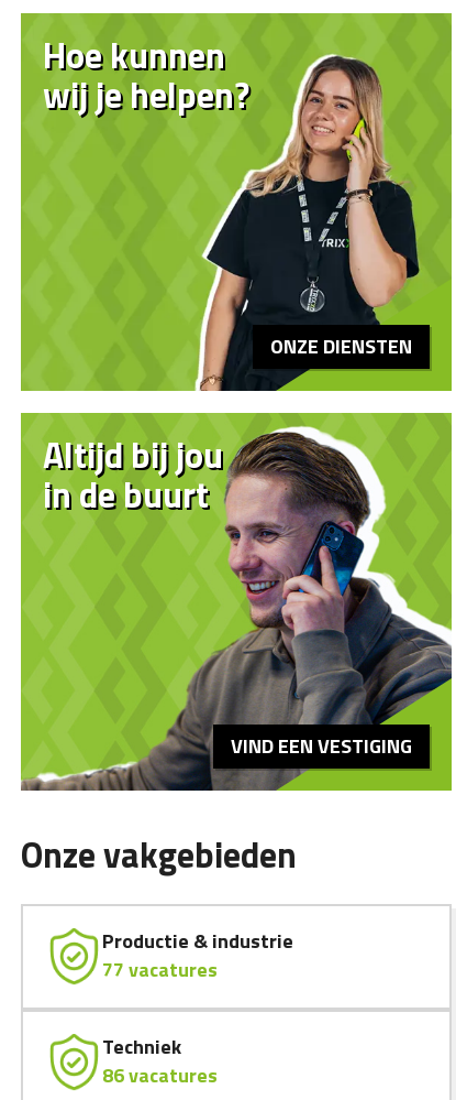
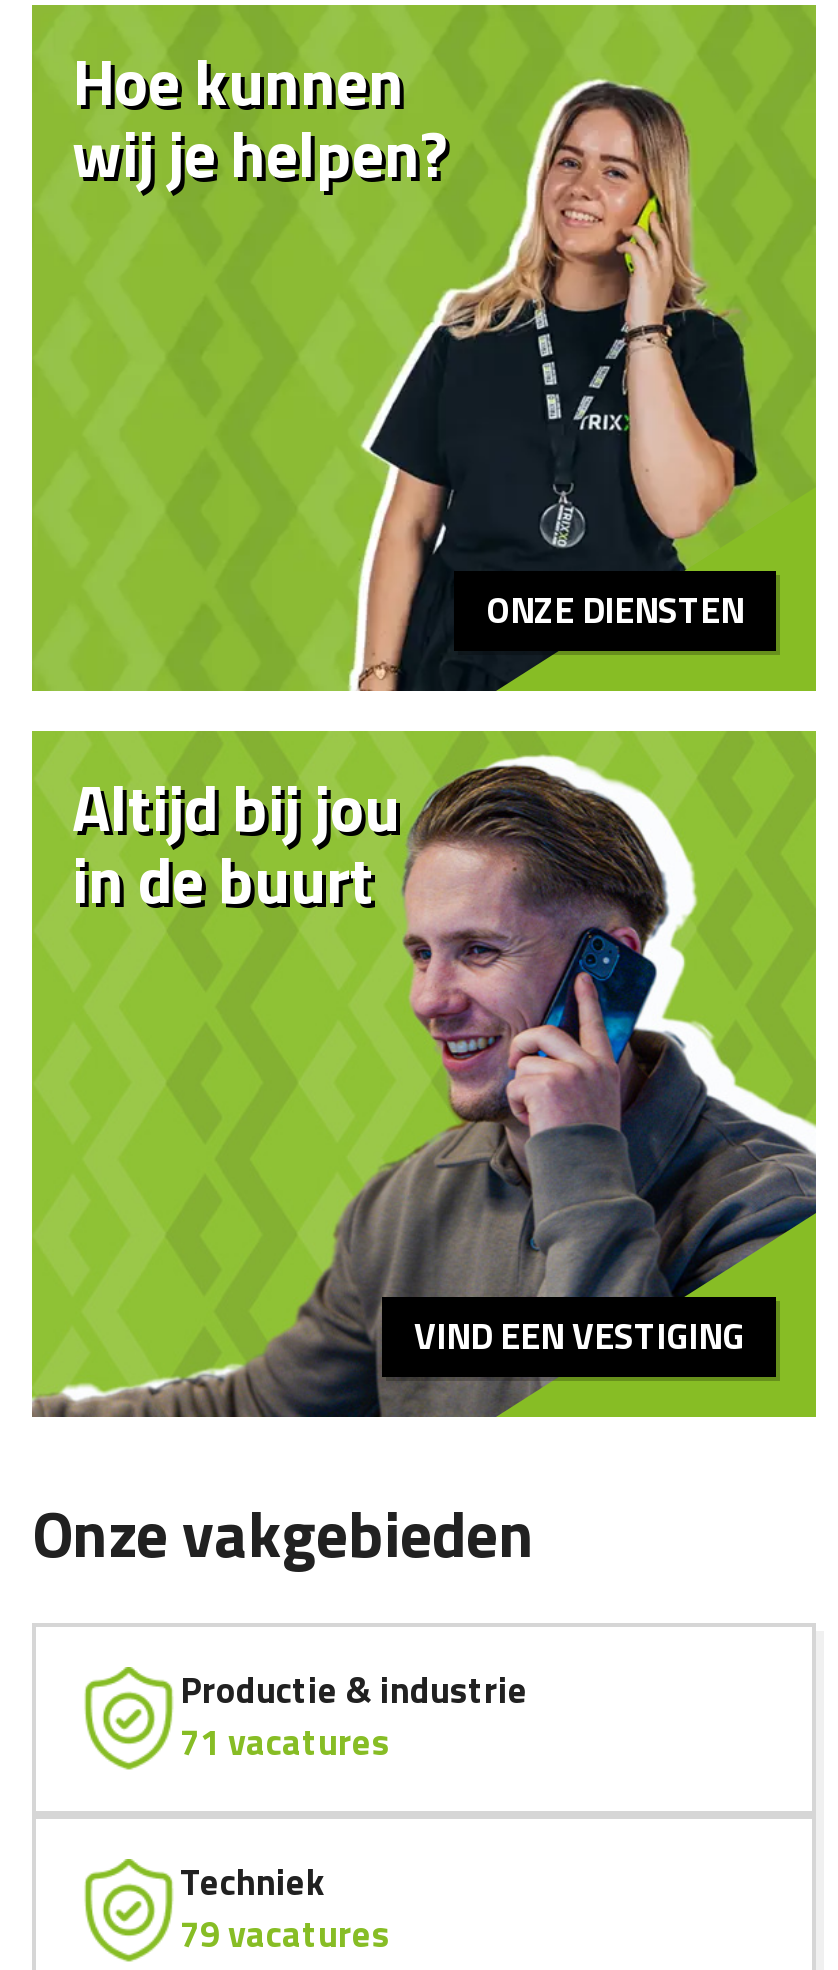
- 77 vacatures
+ 71 vacatures

- 86 vacatures
+ 79 vacatures
